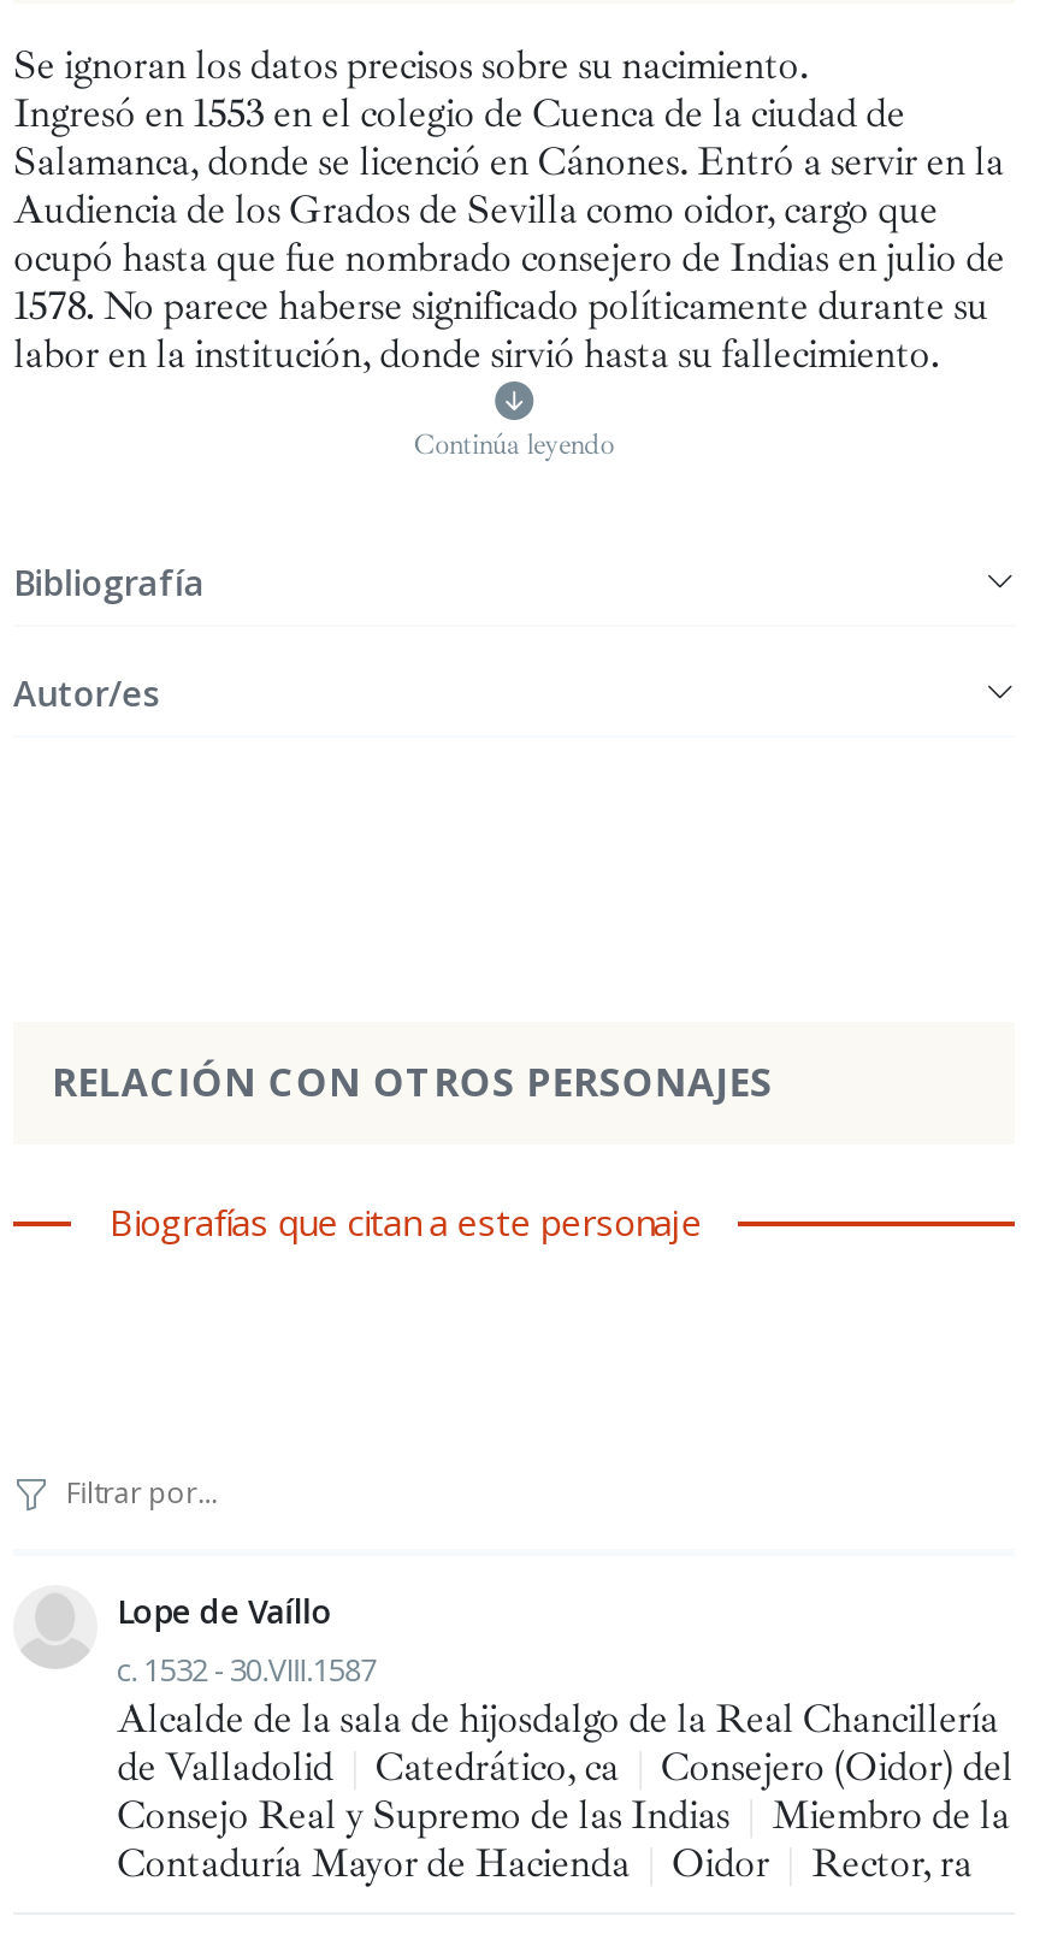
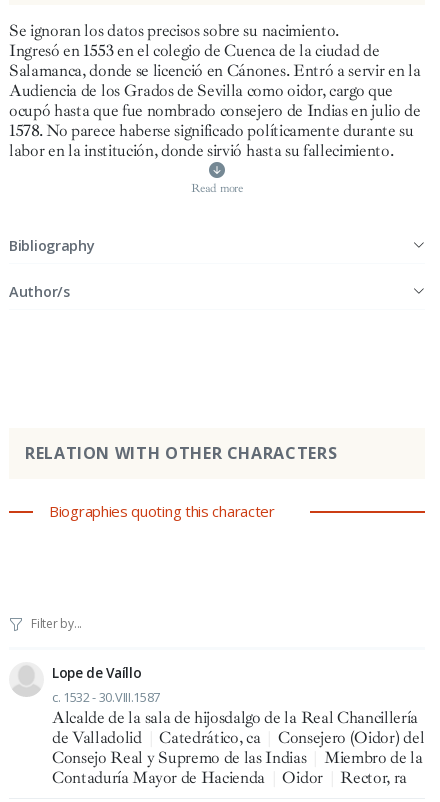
- Continúa leyendo
+ Read more

- Bibliografía
+ Bibliography

- Autor/es
+ Author/s

- RELACIÓN CON OTROS PERSONAJES
+ RELATION WITH OTHER CHARACTERS

- Biografías que citan a este personaje
+ Biographies quoting this character
